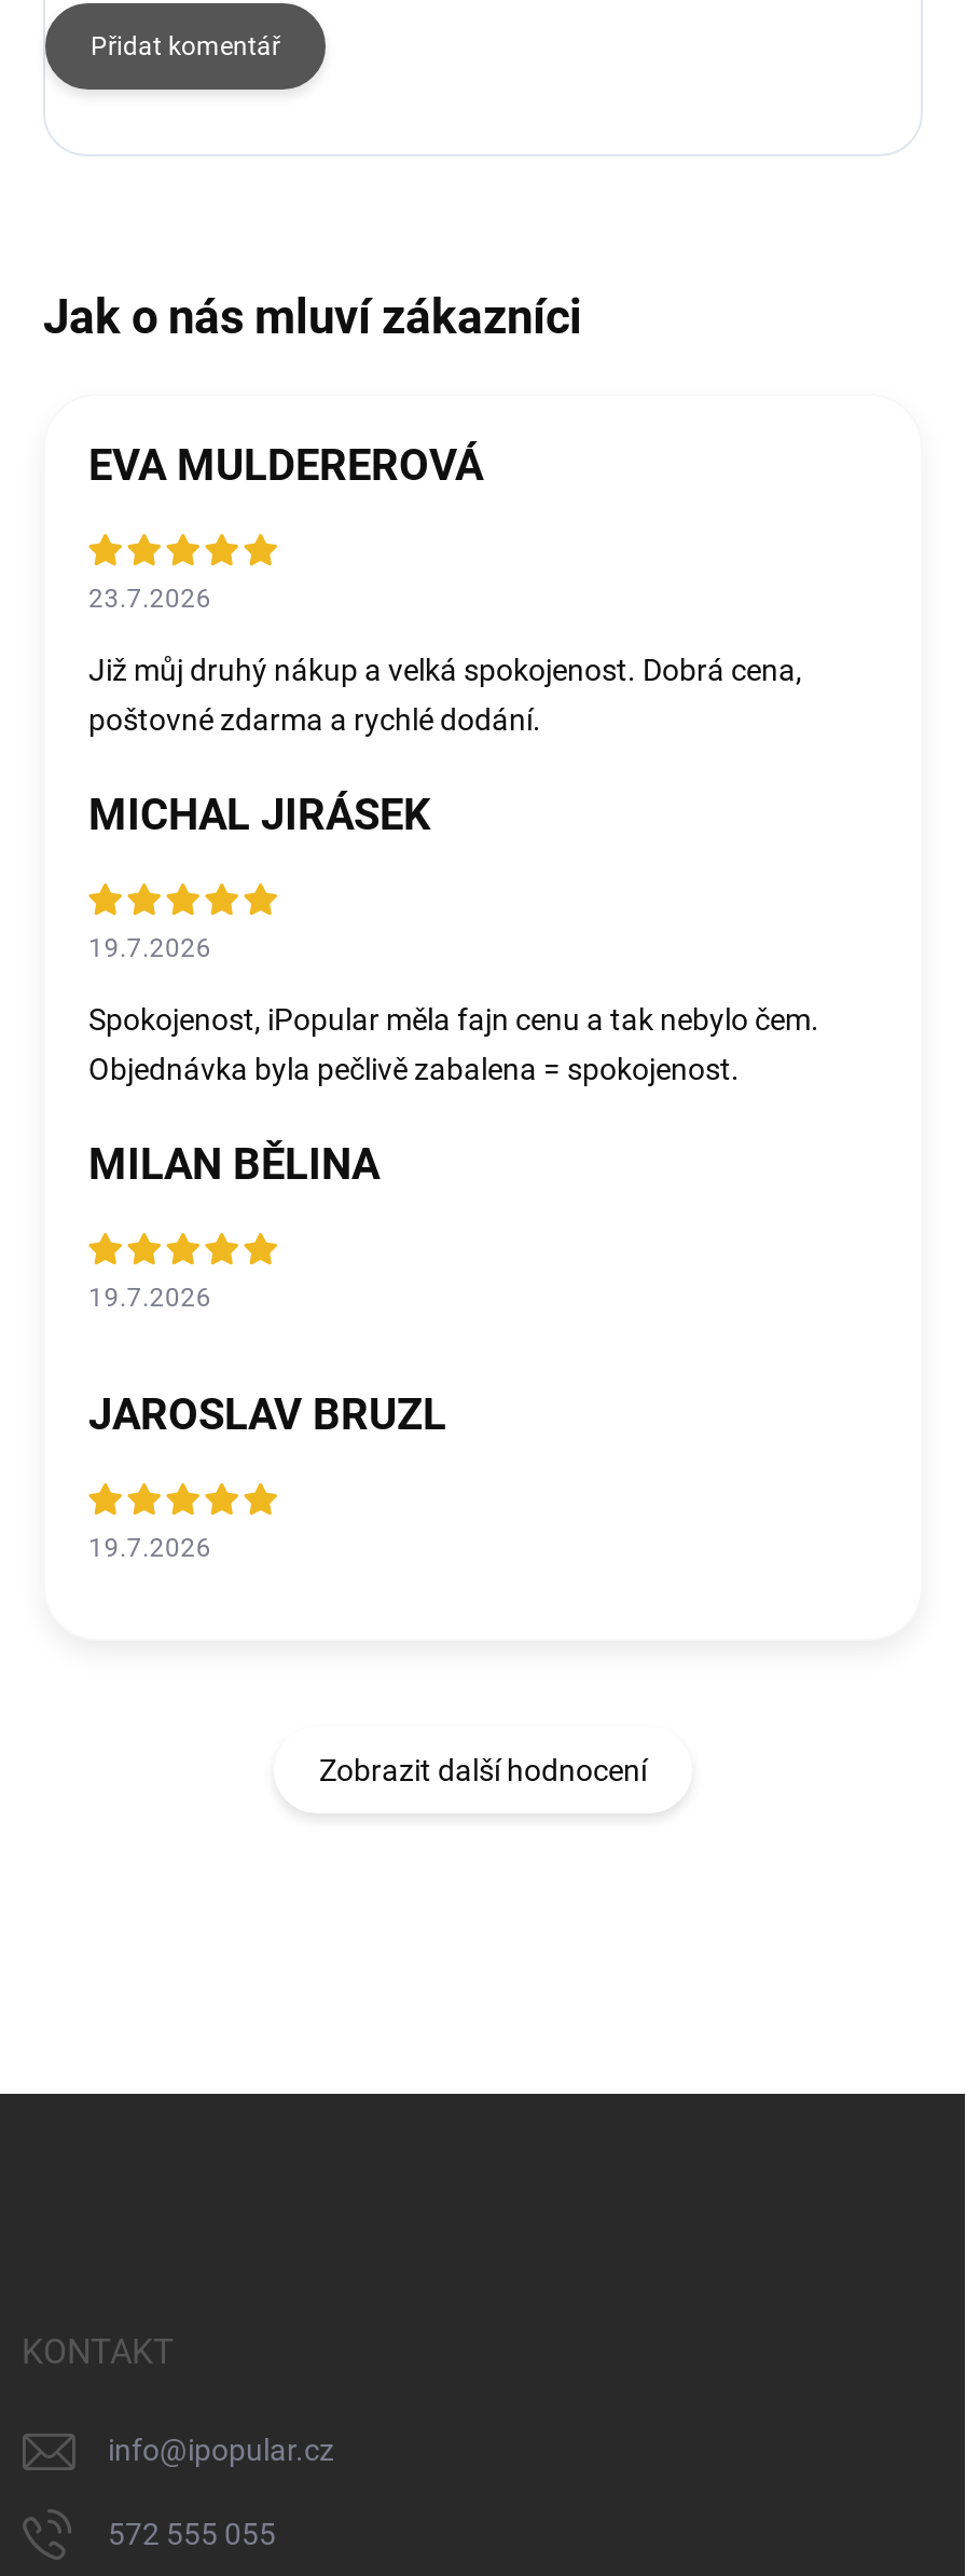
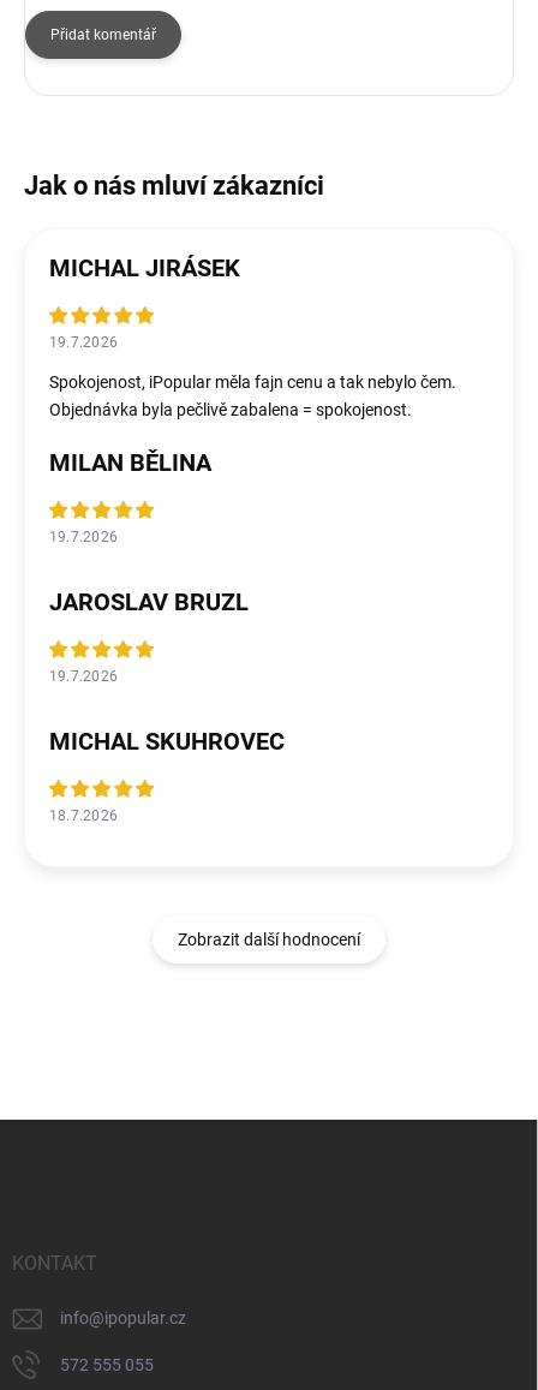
- EVA MULDEREROVÁ
- 23.7.2026
- Již můj druhý nákup a velká spokojenost. Dobrá cena,
- poštovné zdarma a rychlé dodání.

moved up: MICHAL JIRÁSEK | 19.7.2026 | Spokojenost, iPopular měla fajn cenu a tak nebylo čem. | Objednávka byla pečlivě zabalena = spokojenost. | MILAN BĚLINA | 19.7.2026 | JAROSLAV BRUZL | 19.7.2026

+ MICHAL SKUHROVEC
+ 18.7.2026
